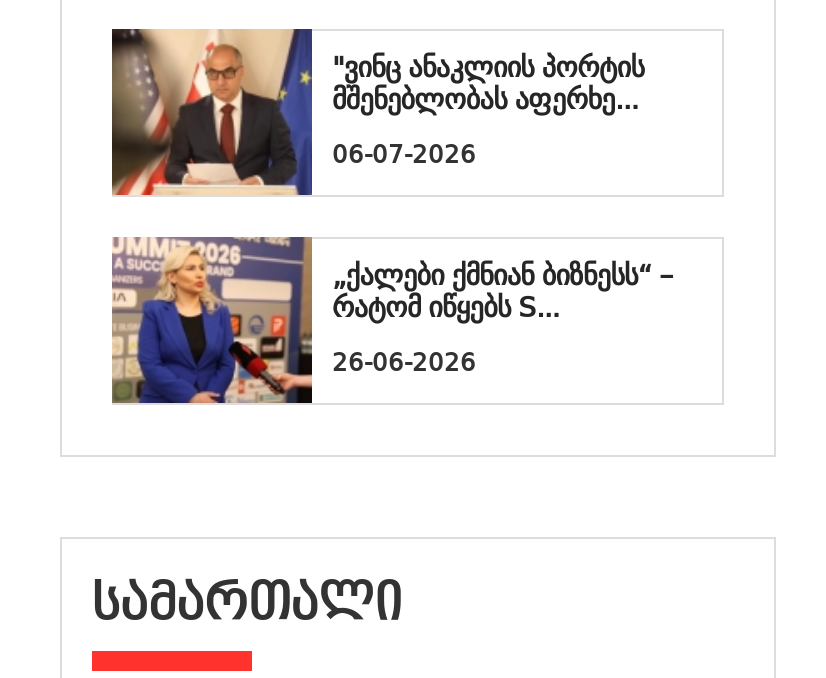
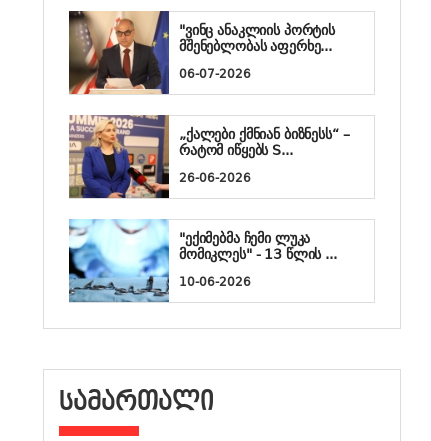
+ [image]
+ "ექიმებმა ჩემი ლუკა
+ მომიკლეს" - 13 წლის ...
+ 10-06-2026
